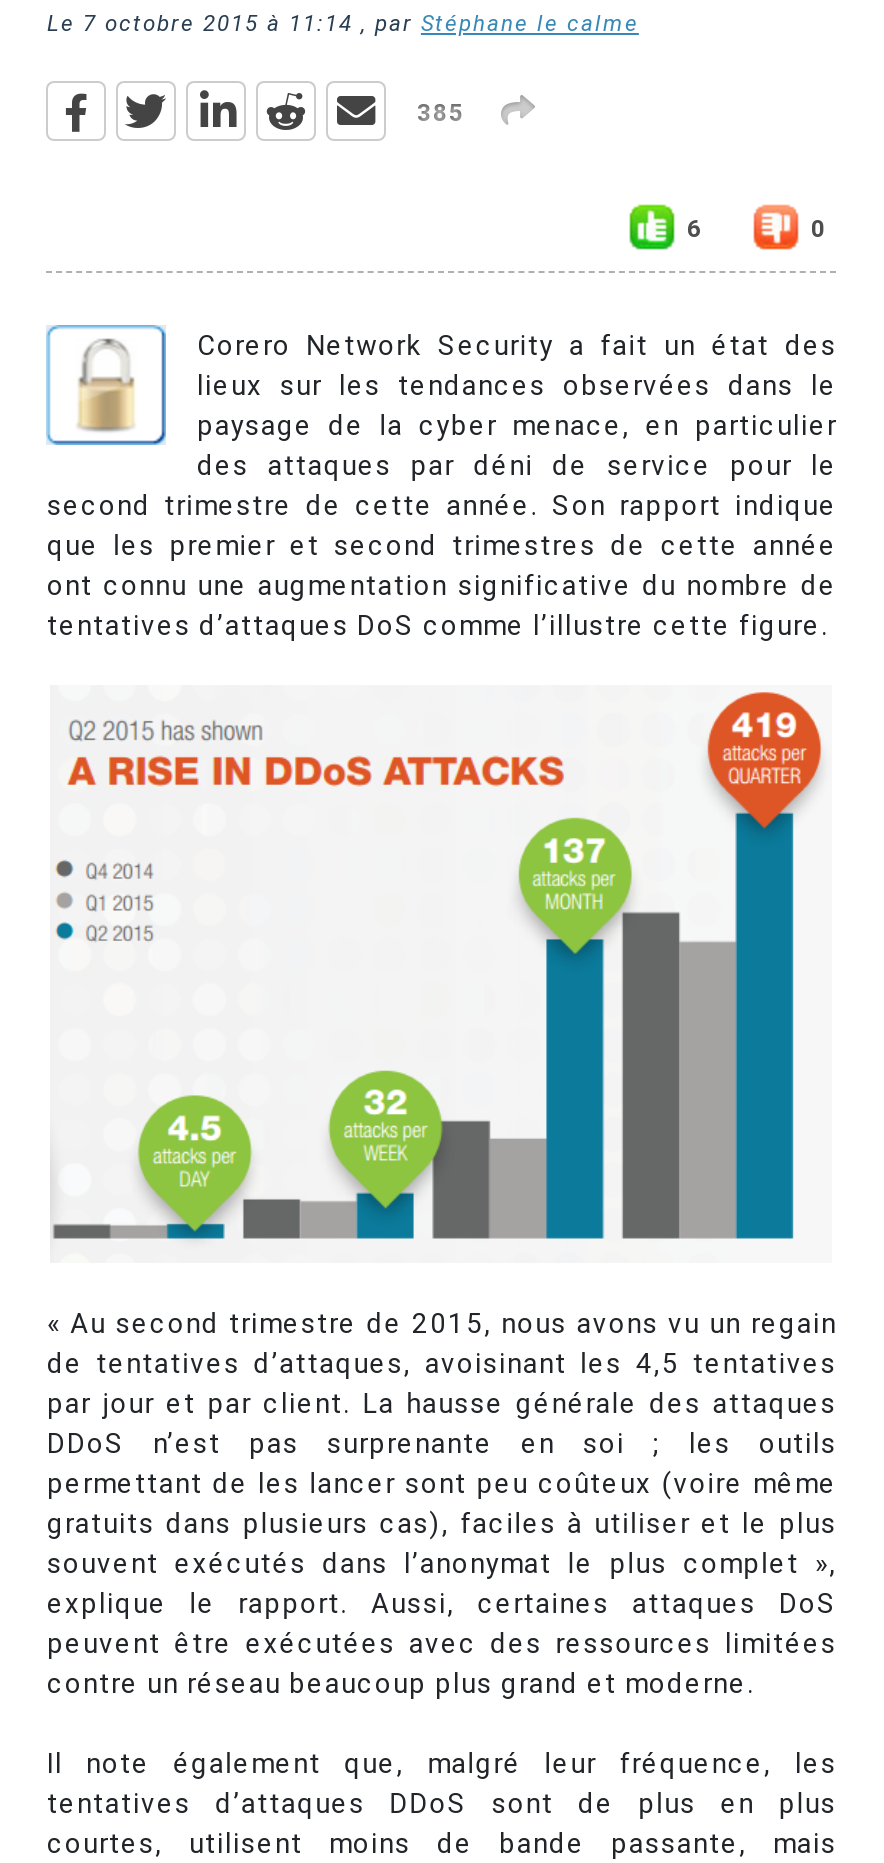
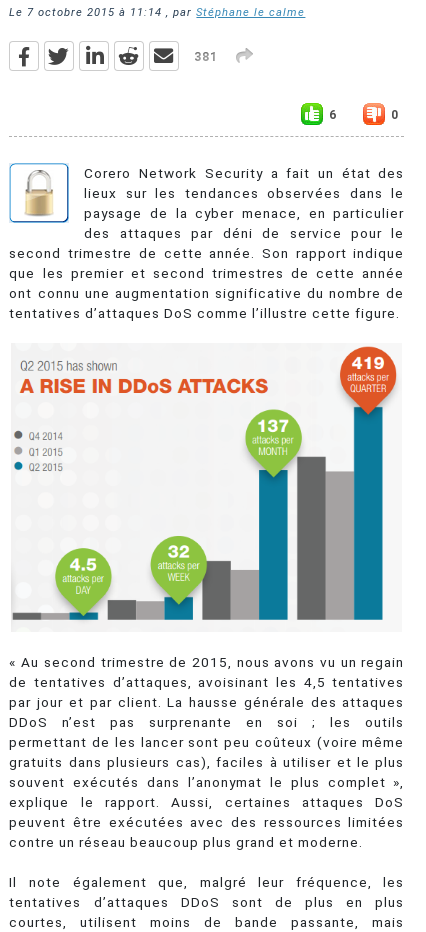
- 385
+ 381
